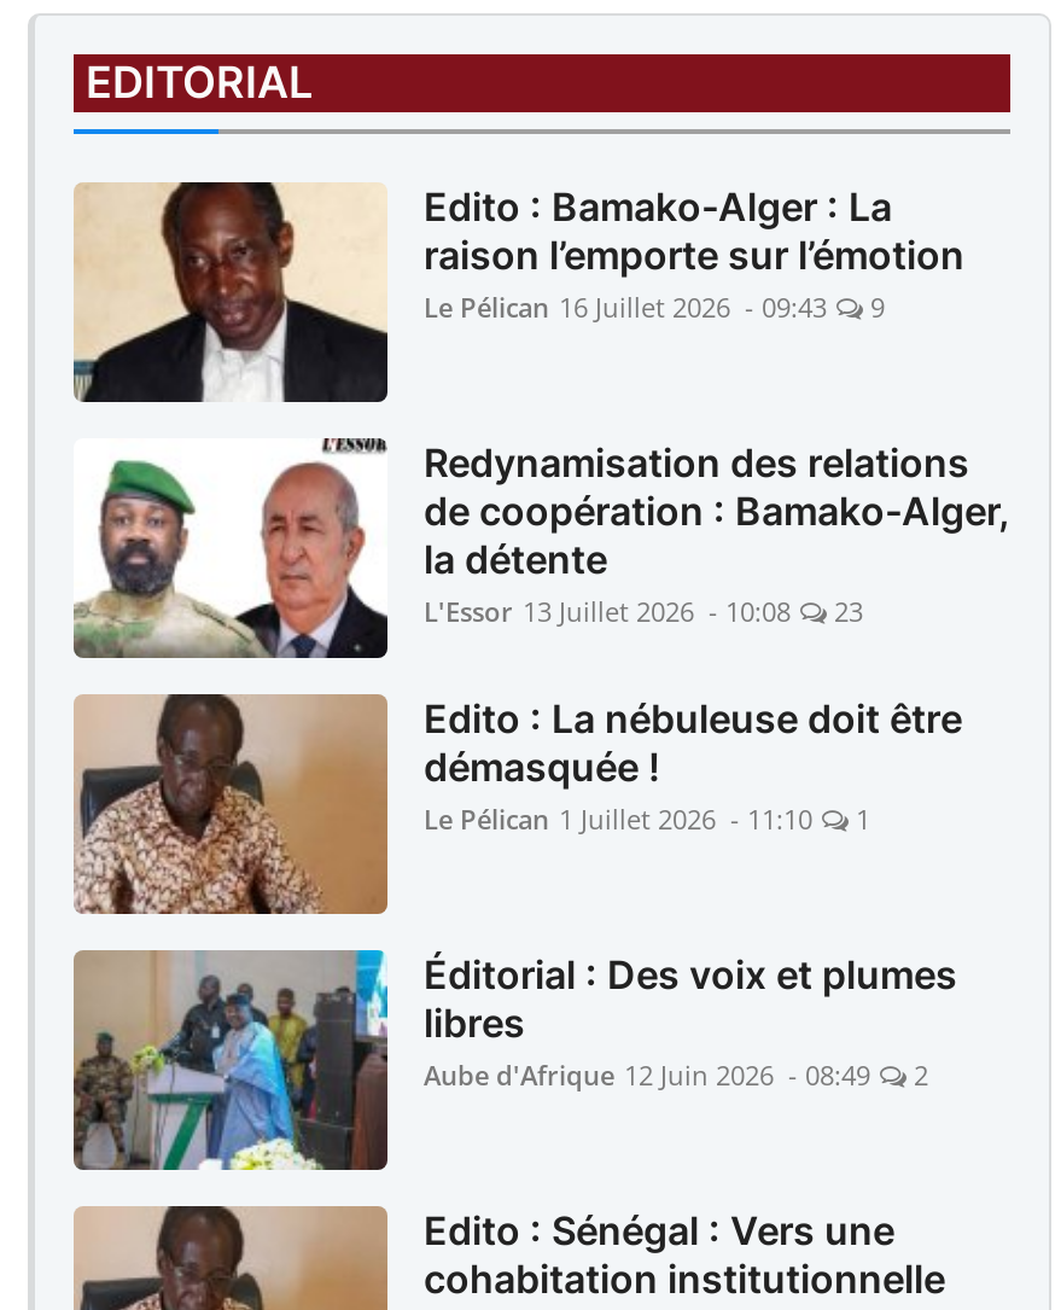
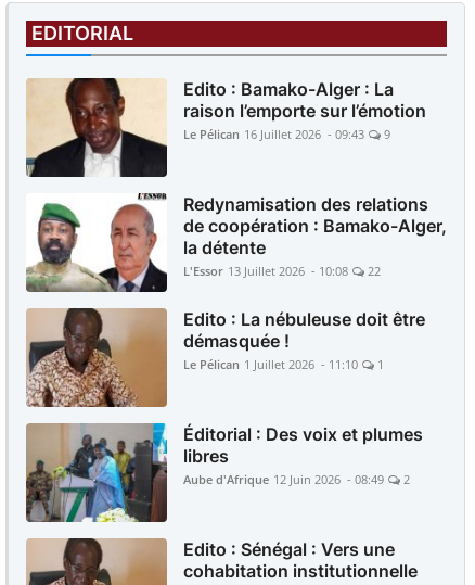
- L'Essor 13 Juillet 2026 - 10:08 23
+ L'Essor 13 Juillet 2026 - 10:08 22
